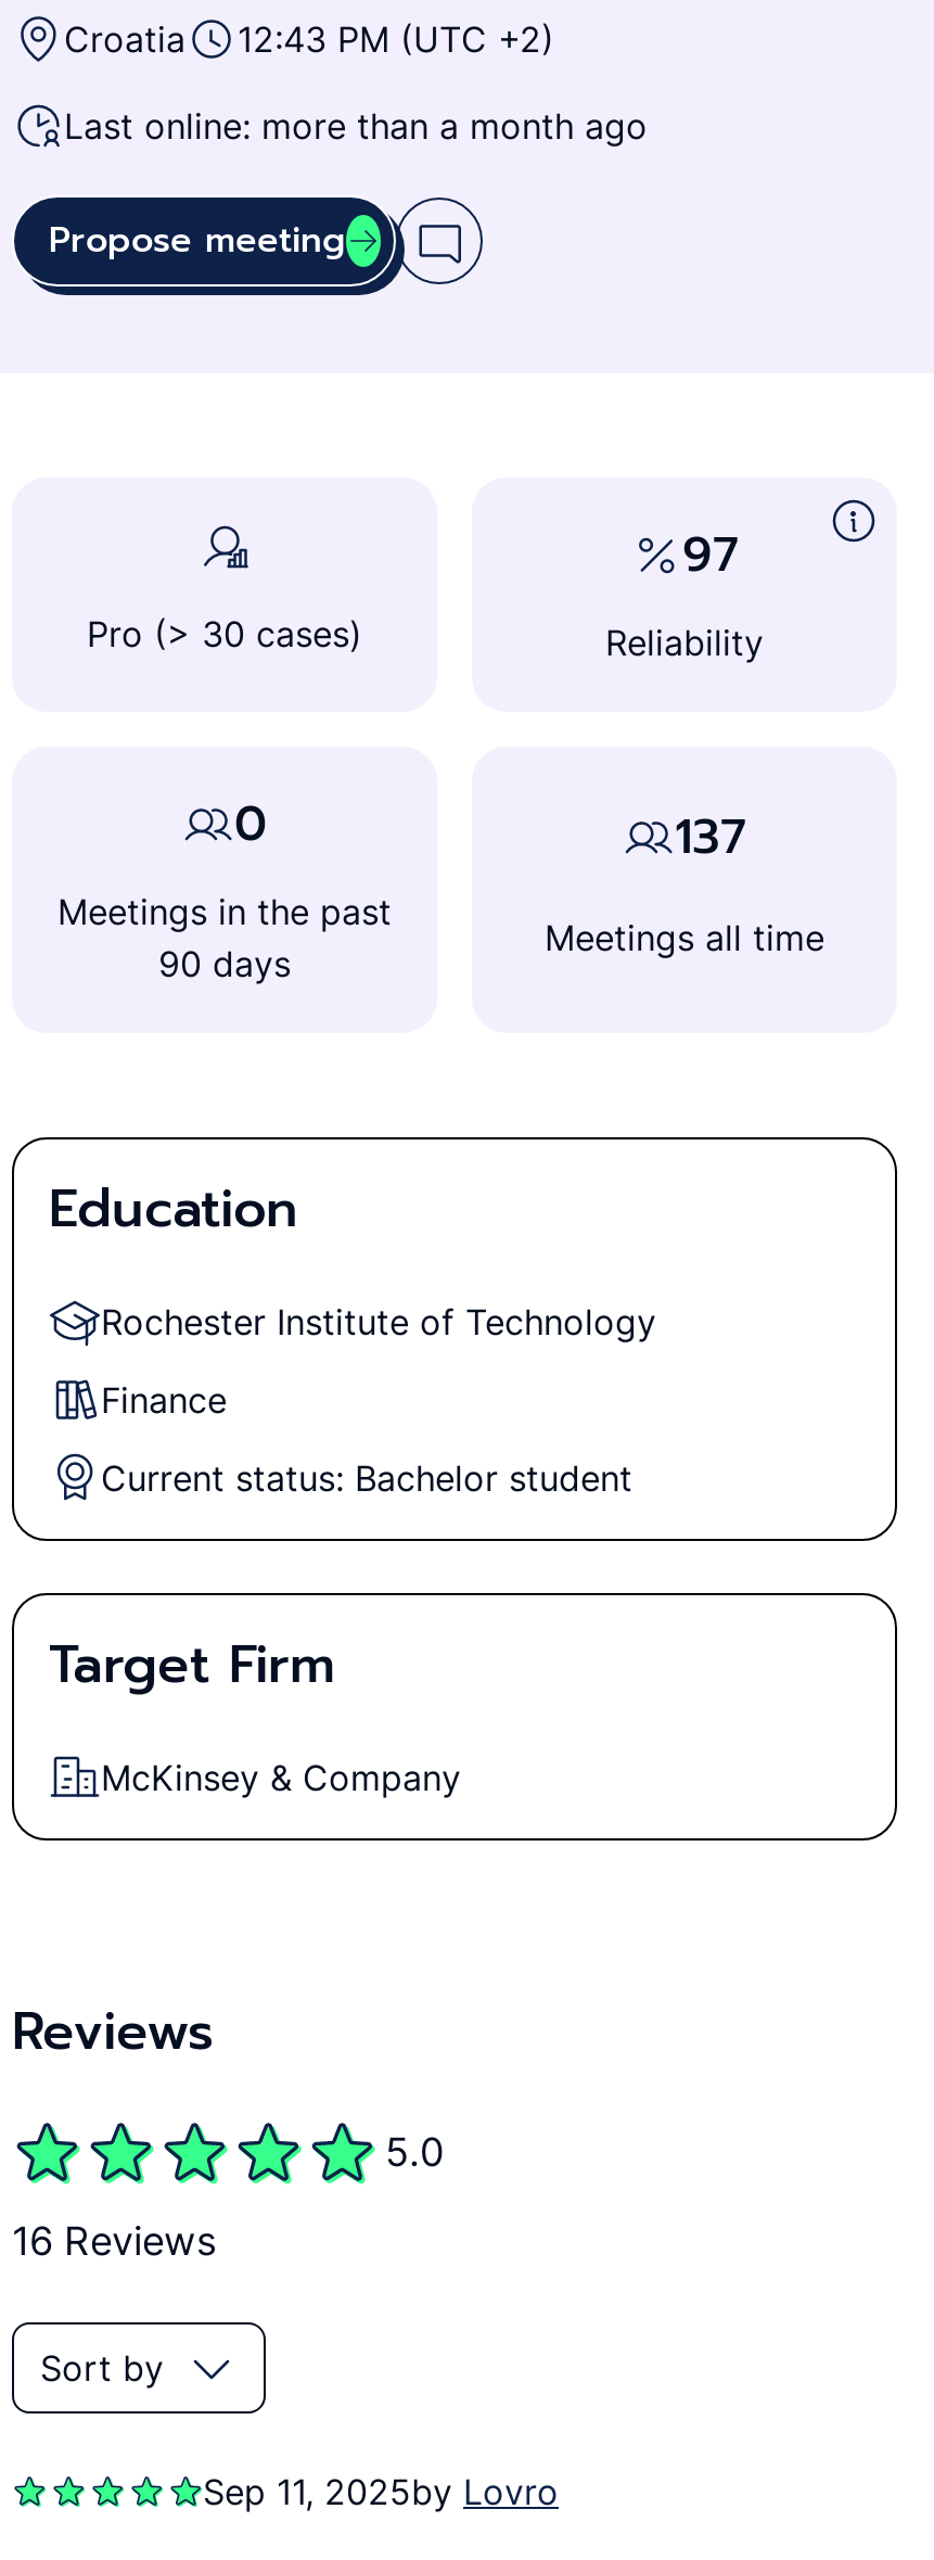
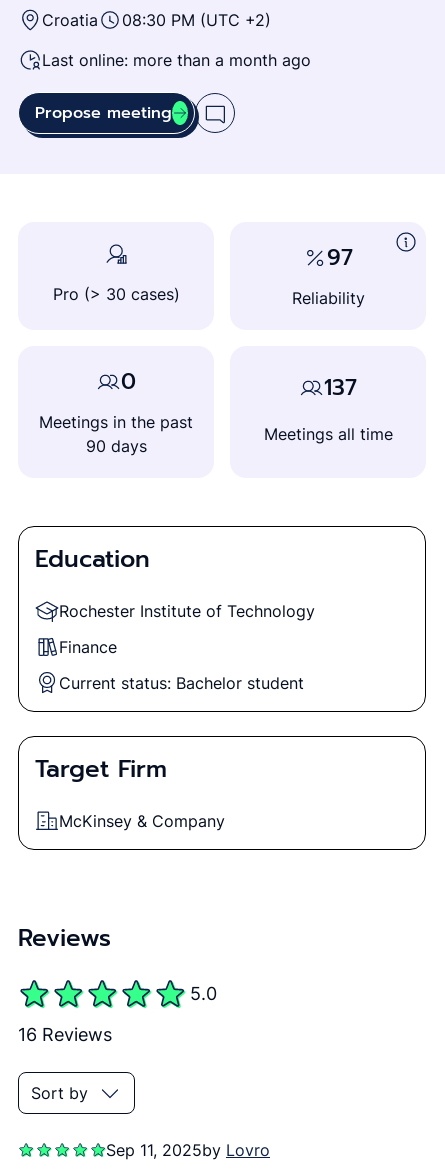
- Croatia 12:43 PM (UTC +2)
+ Croatia 08:30 PM (UTC +2)
